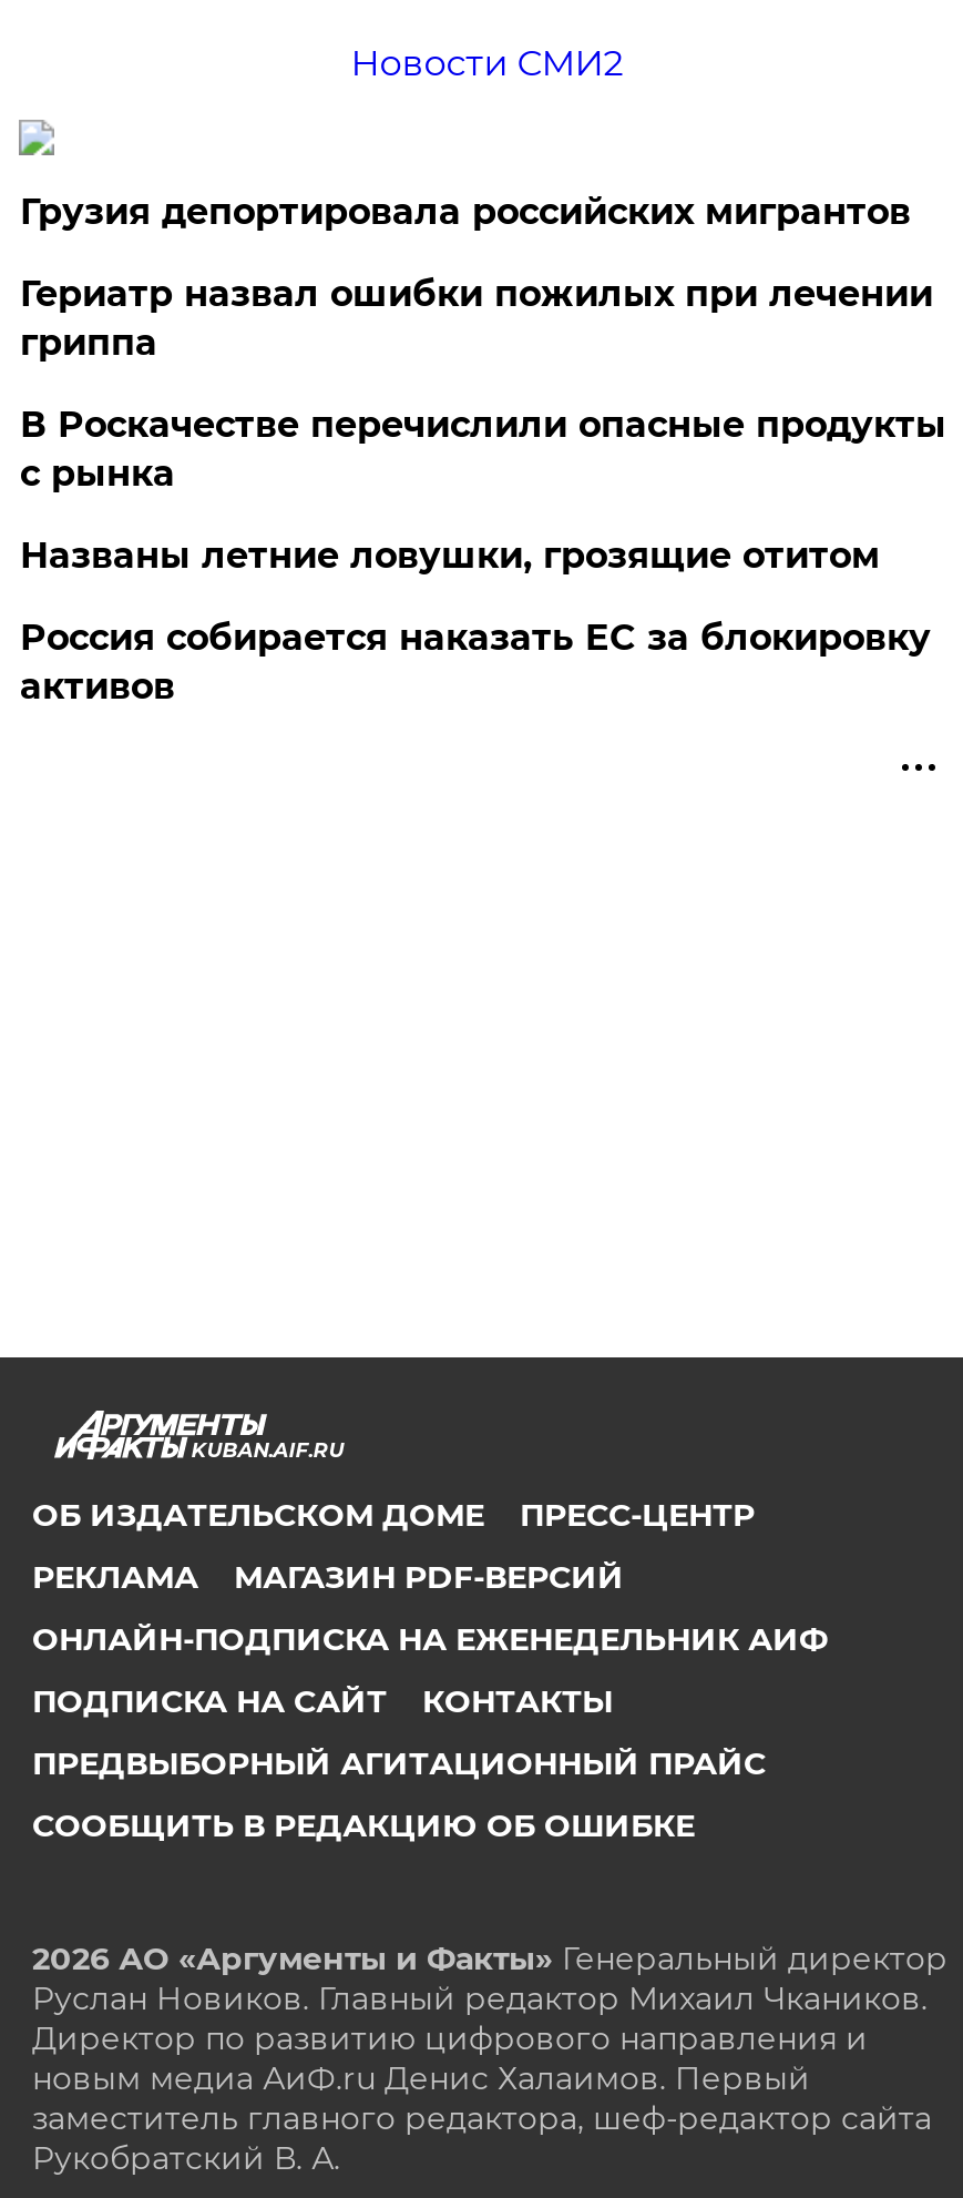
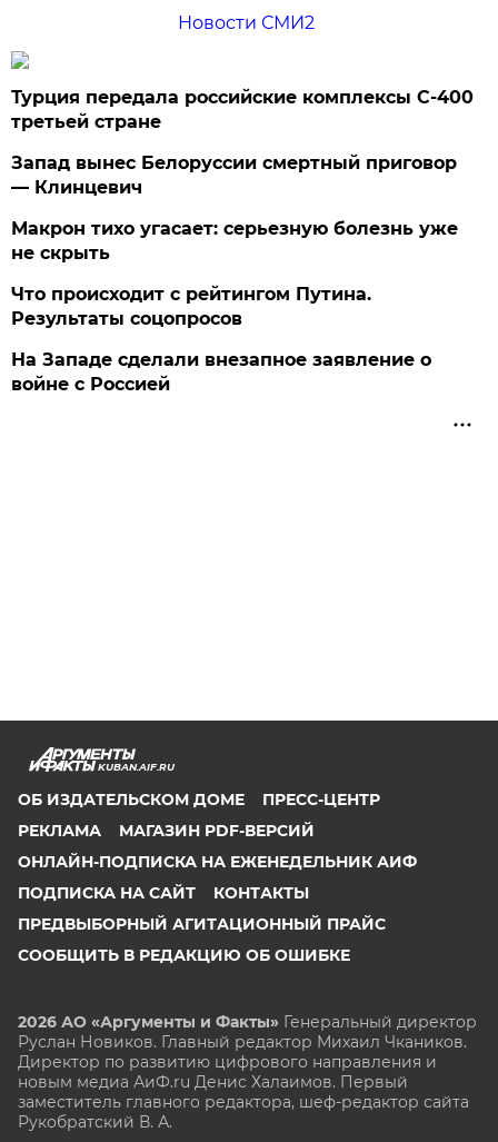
- Грузия депортировала российских мигрантов
+ Турция передала российские комплексы С-400
+ третьей стране

- Гериатр назвал ошибки пожилых при лечении
- гриппа
+ Запад вынес Белоруссии смертный приговор
+ — Клинцевич

- В Роскачестве перечислили опасные продукты
- с рынка
+ Макрон тихо угасает: серьезную болезнь уже
+ не скрыть

- Названы летние ловушки, грозящие отитом
+ Что происходит с рейтингом Путина.
+ Результаты соцопросов

- Россия собирается наказать EC за блокировку
- активов
+ На Западе сделали внезапное заявление о
+ войне с Россией
